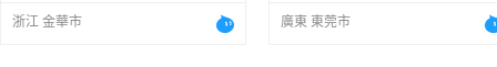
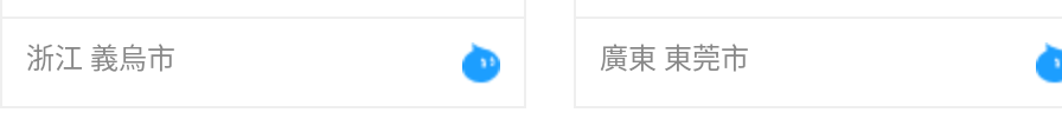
- 浙江 金華市
+ 浙江 義烏市
